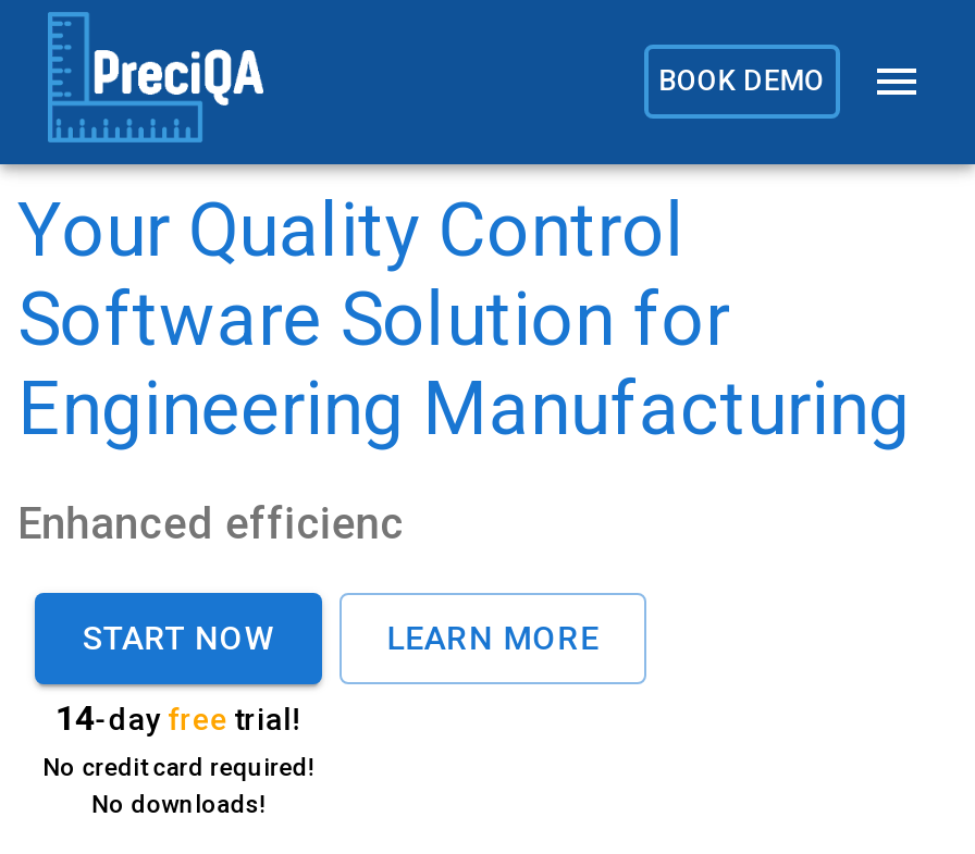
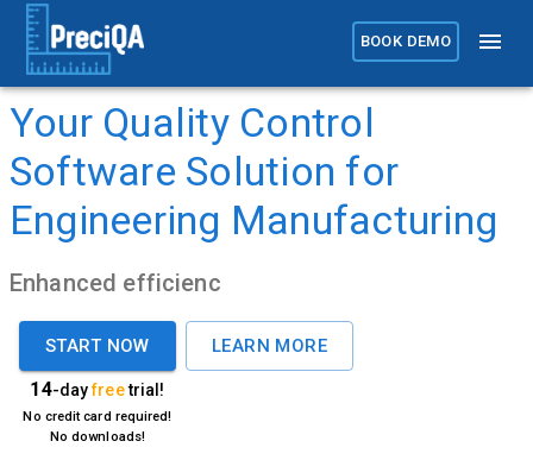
- Enhanced ef
+ Enhanced efficienc
